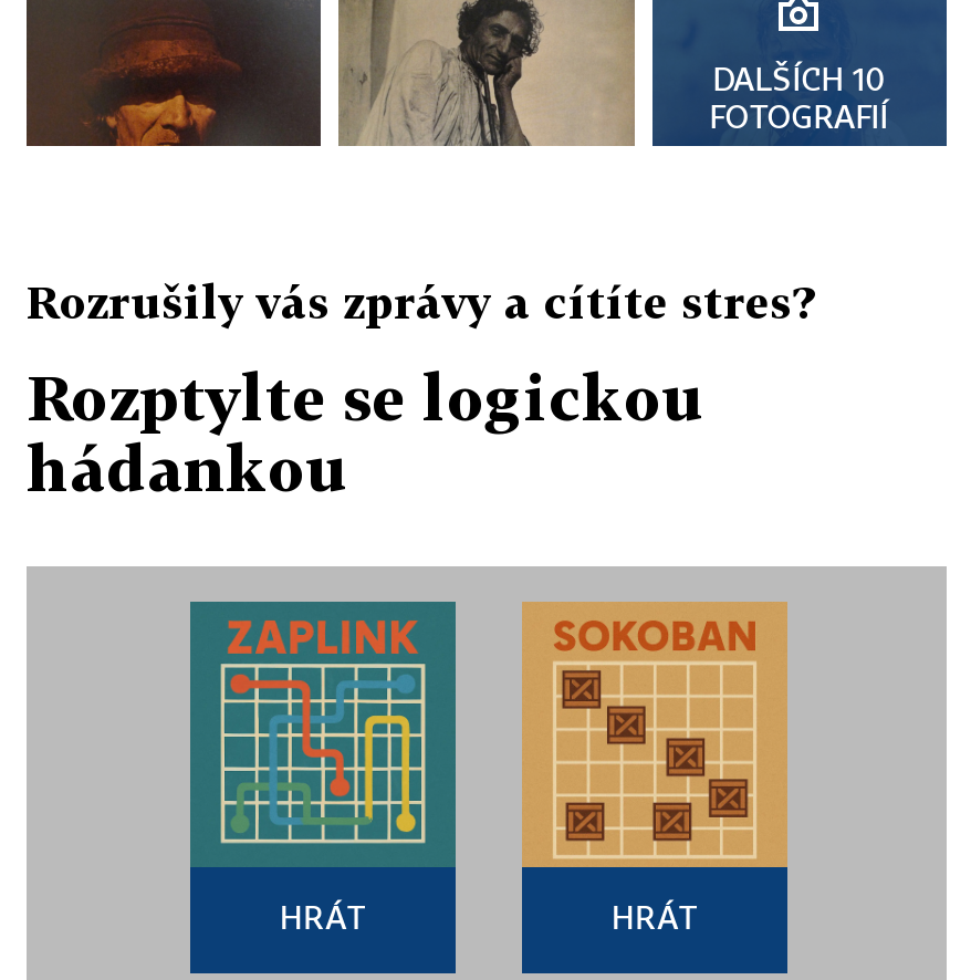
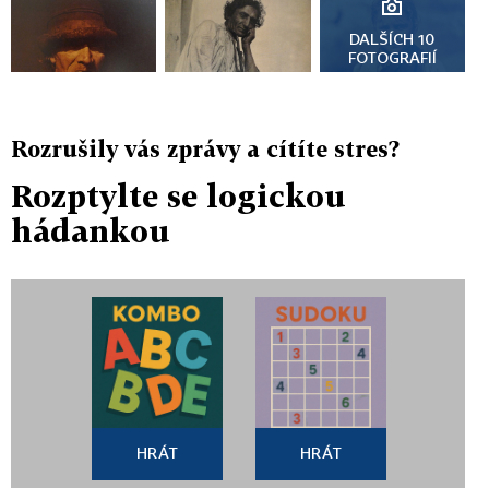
- [image]
+ [image]

- [image]
+ [image]
